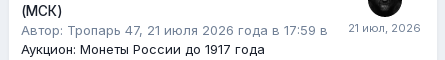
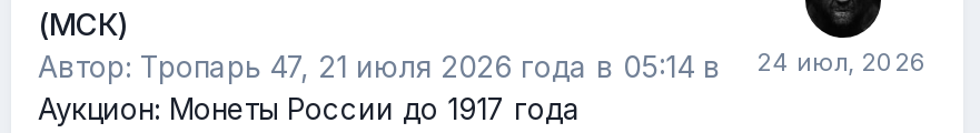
- Автор: Тропарь 47, 21 июля 2026 года в 17:59 в
+ Автор: Тропарь 47, 21 июля 2026 года в 05:14 в
